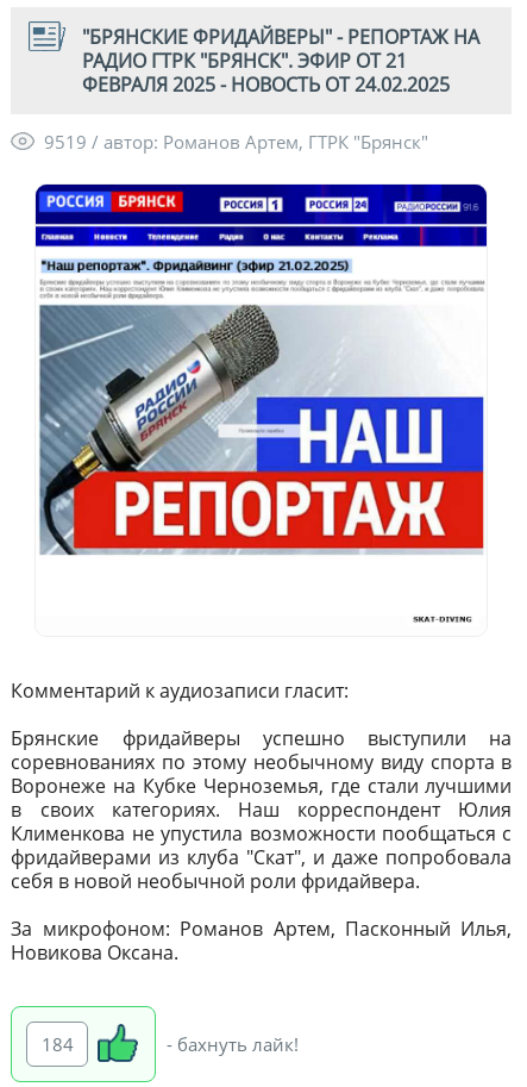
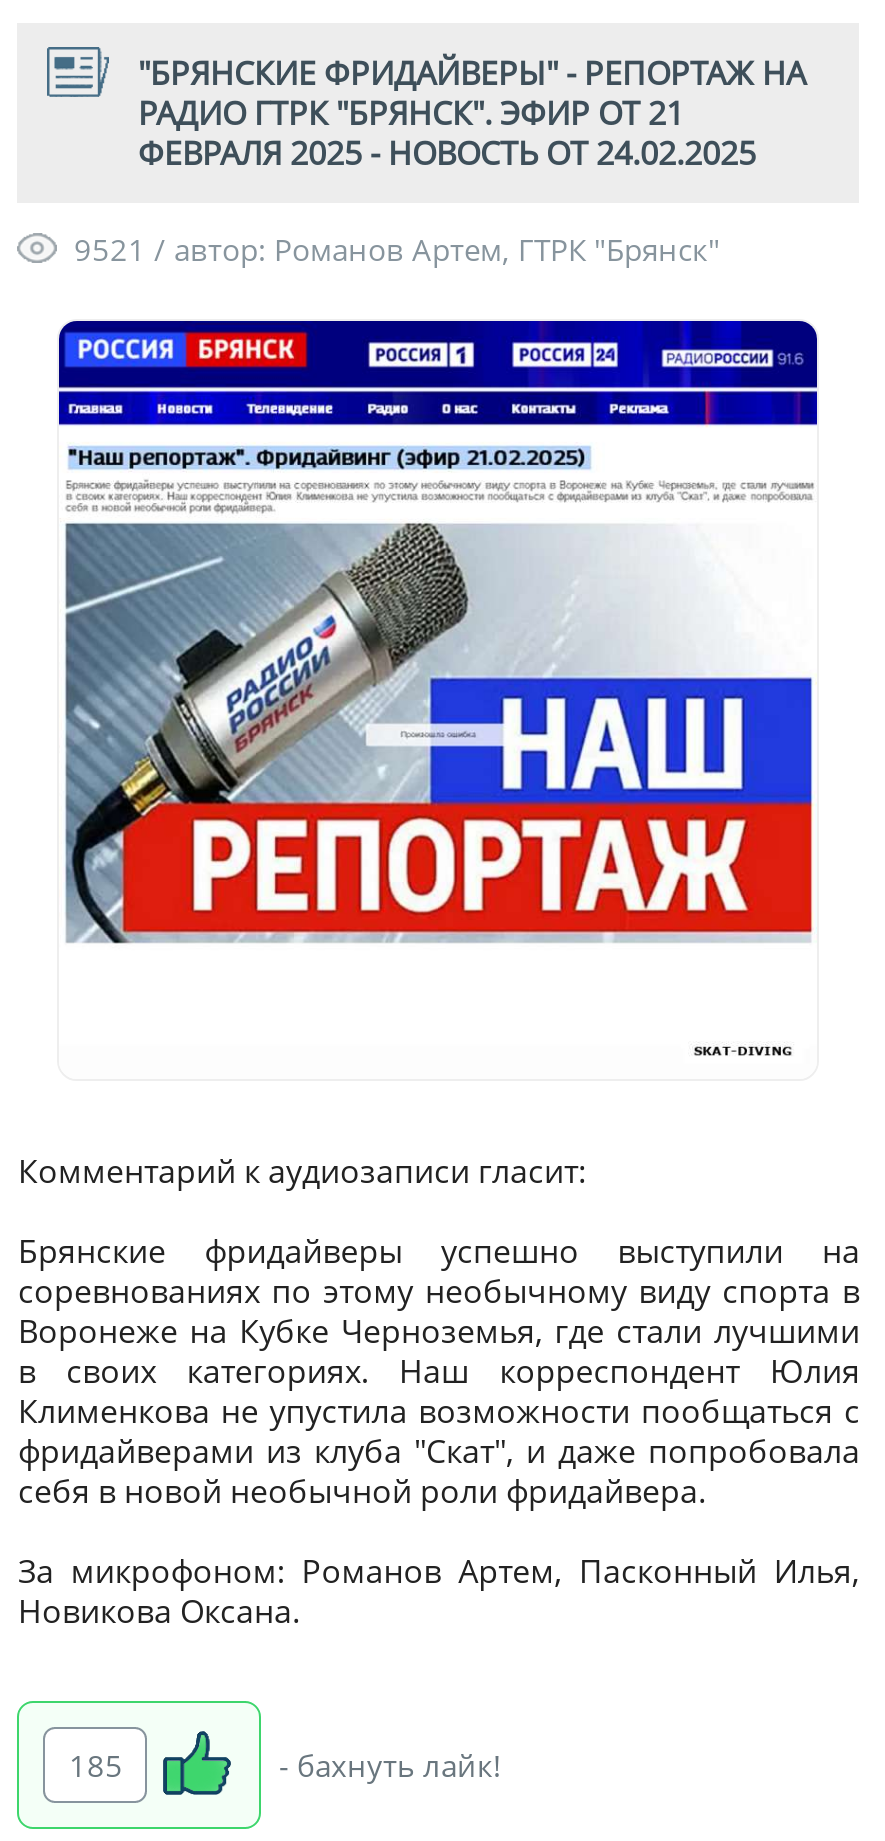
- 9519 / автор: Романов Артем, ГТРК "Брянск"
+ 9521 / автор: Романов Артем, ГТРК "Брянск"

- 184
+ 185
